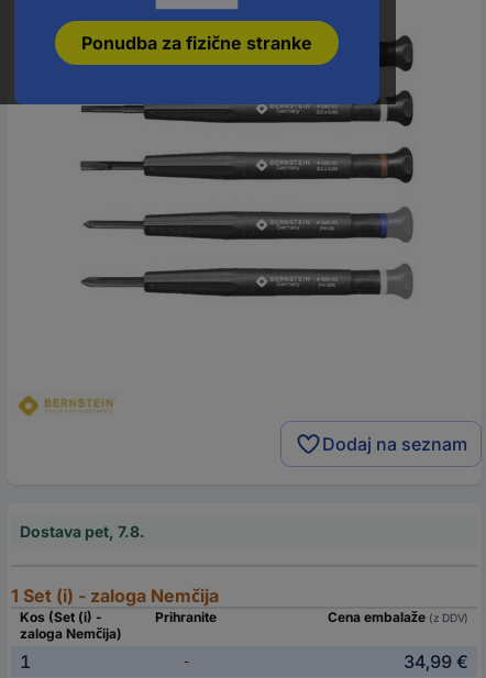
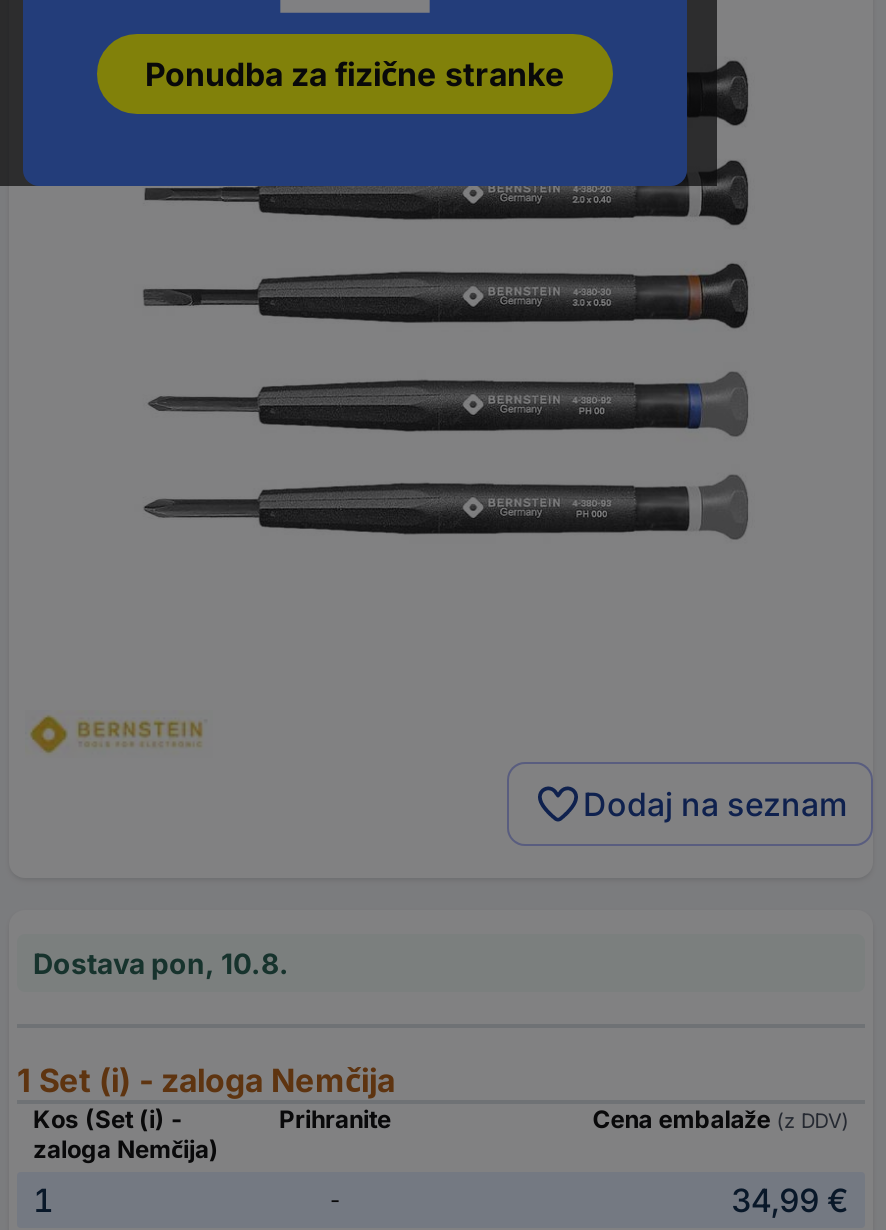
- Dostava pet, 7.8.
+ Dostava pon, 10.8.
